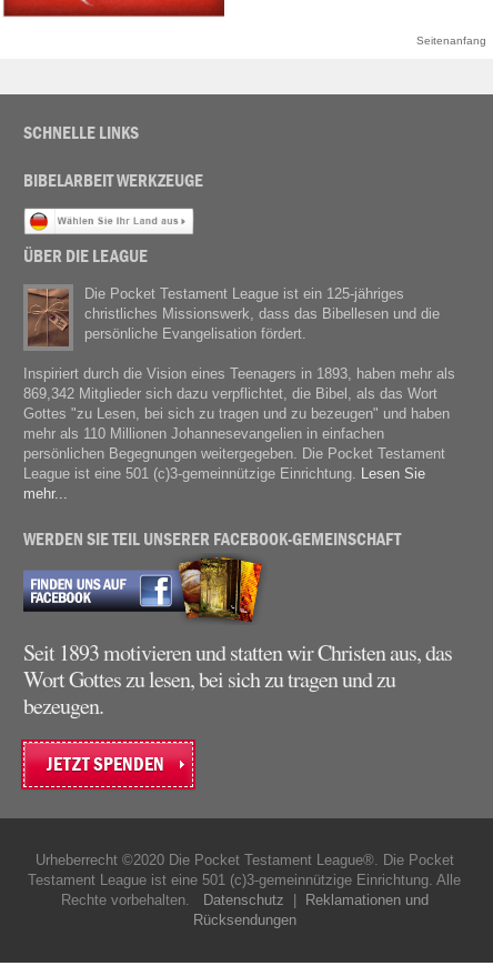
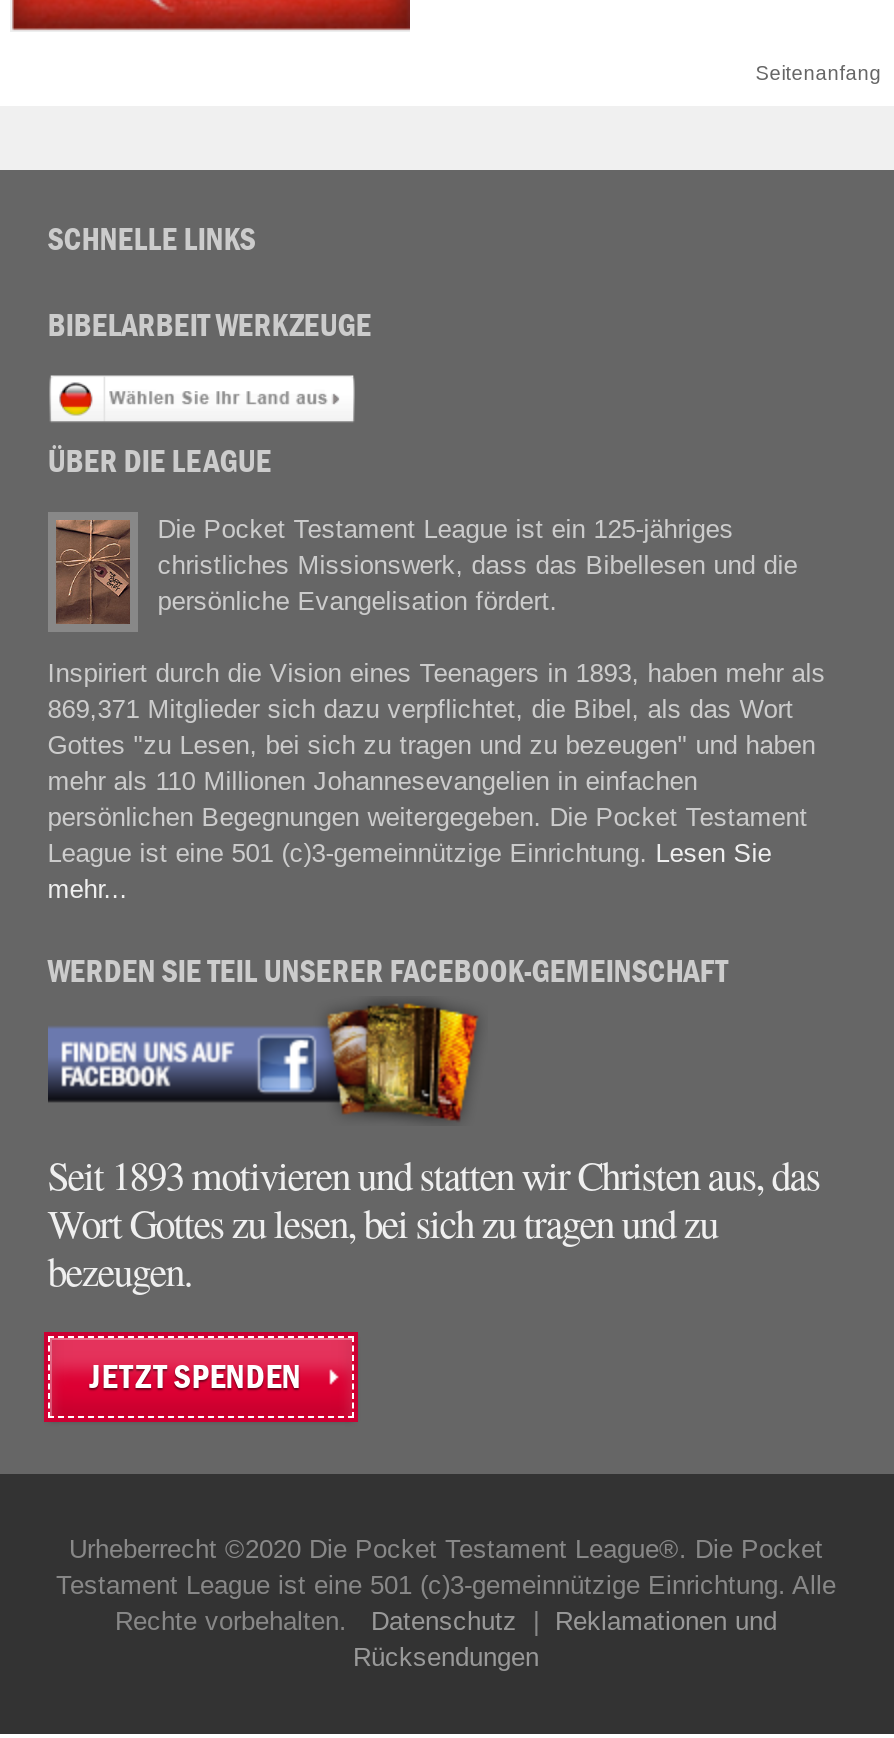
- 869,342 Mitglieder sich dazu verpflichtet, die Bibel, als das Wort
+ 869,371 Mitglieder sich dazu verpflichtet, die Bibel, als das Wort
